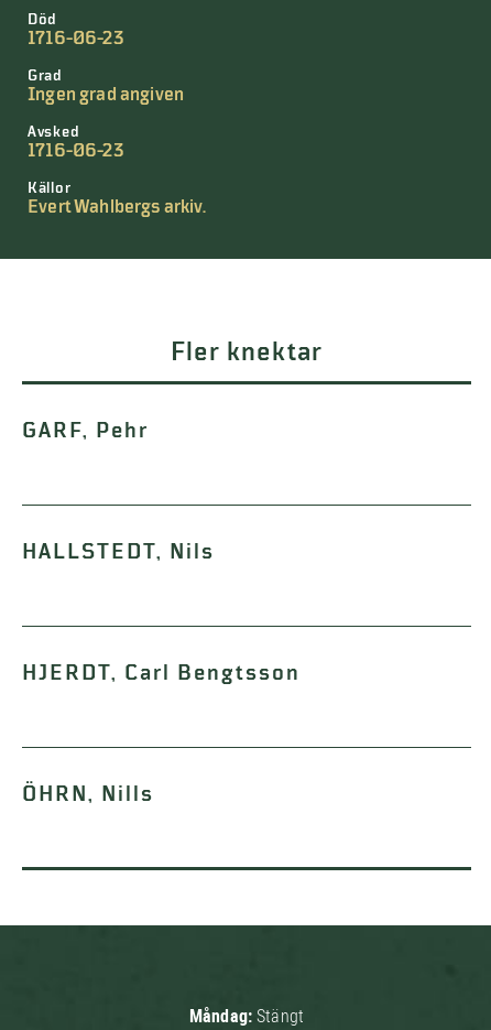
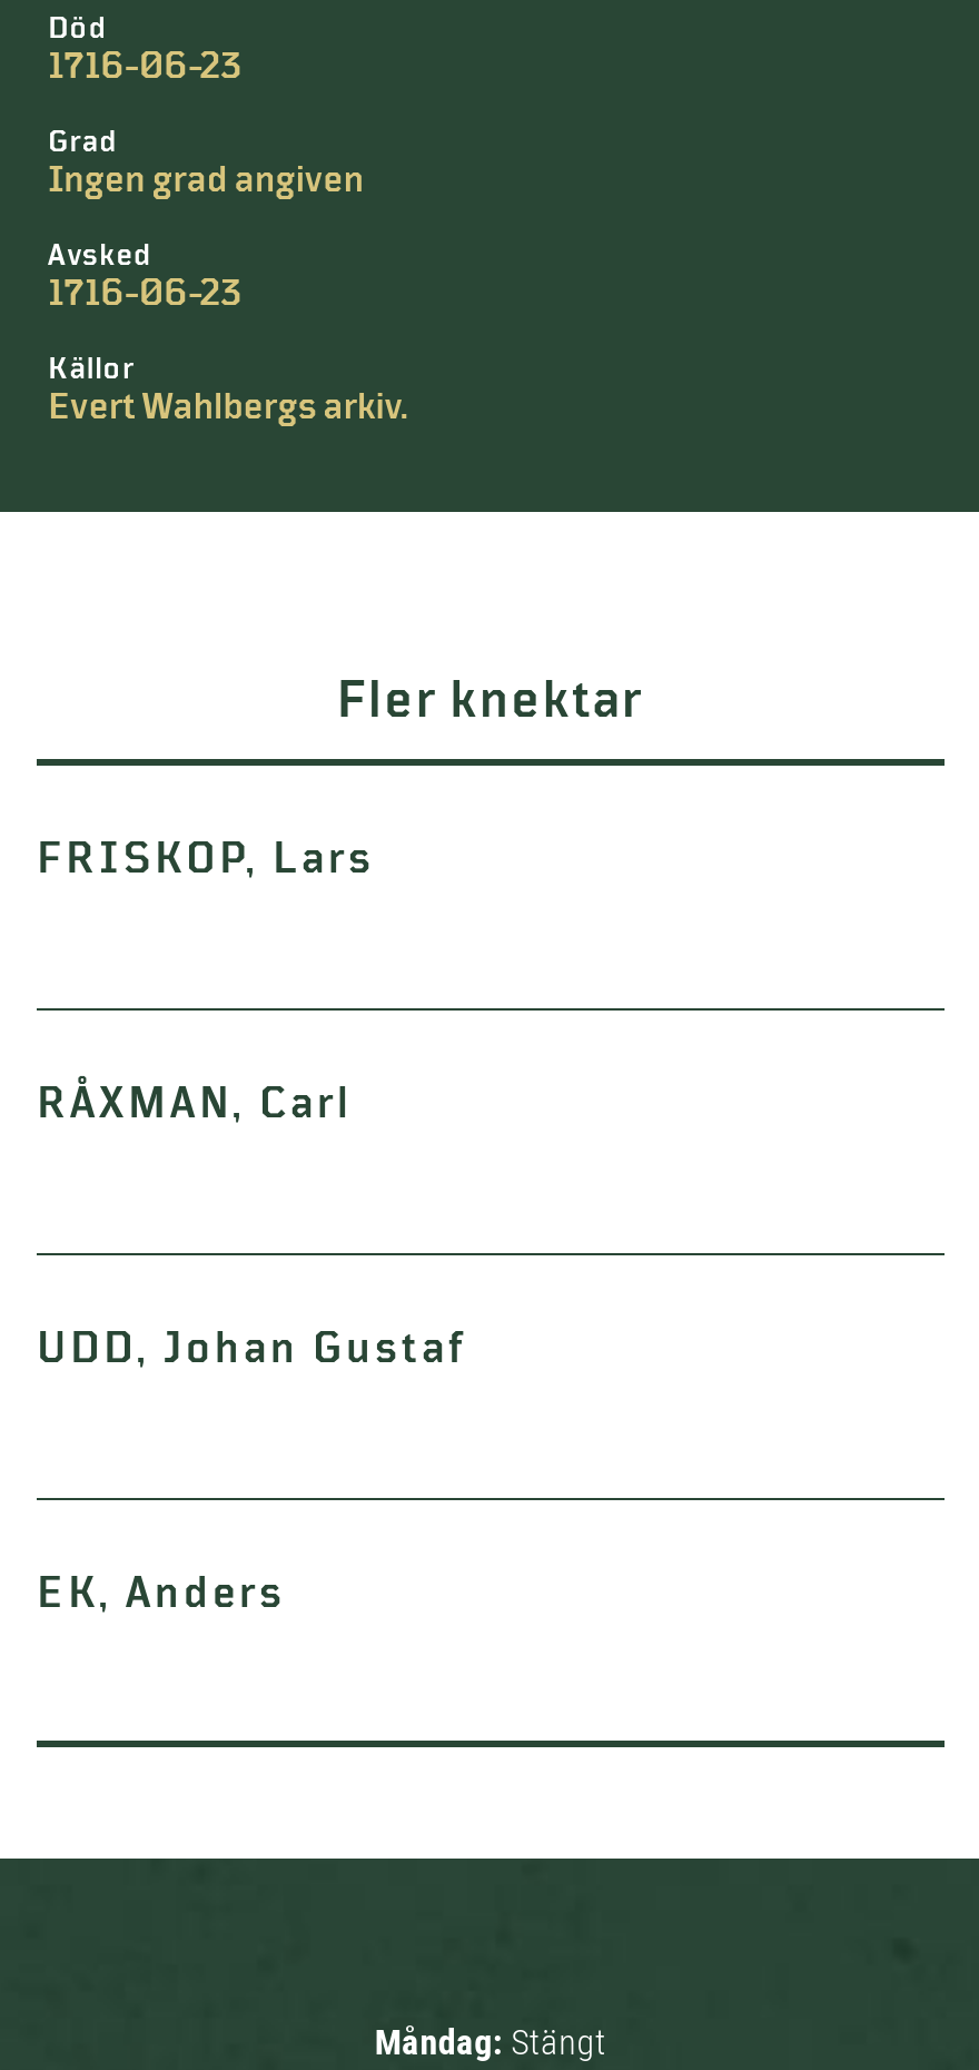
- GARF, Pehr
+ FRISKOP, Lars

- HALLSTEDT, Nils
+ RÅXMAN, Carl

- HJERDT, Carl Bengtsson
+ UDD, Johan Gustaf

- ÖHRN, Nills
+ EK, Anders
